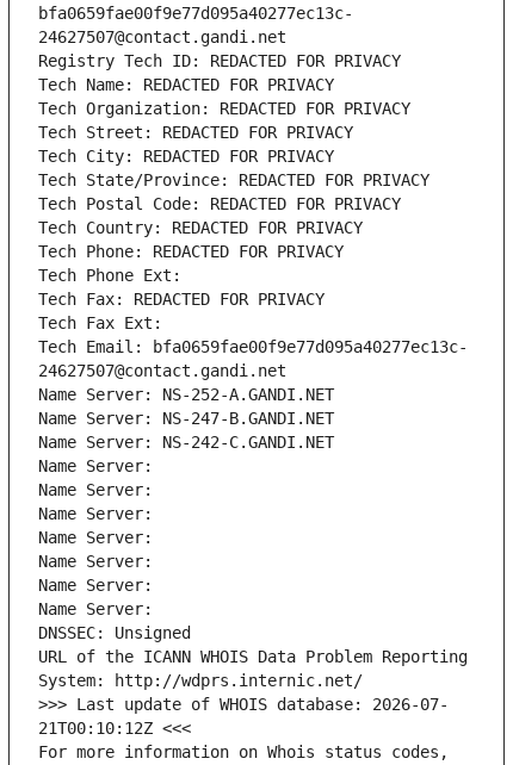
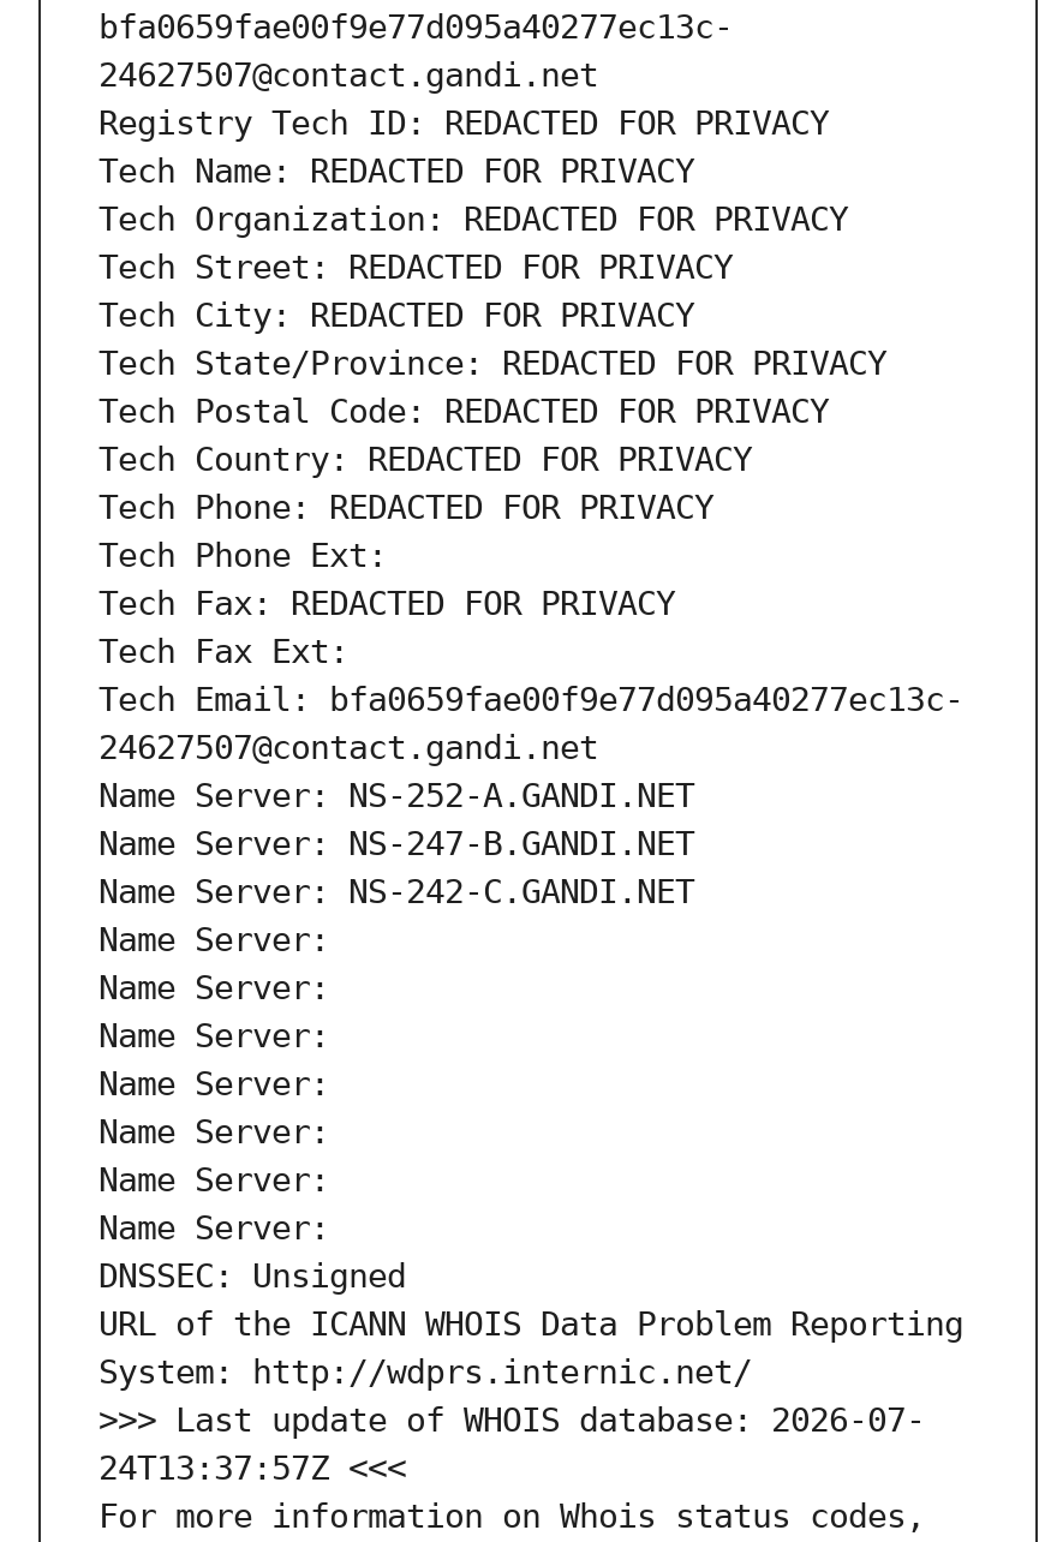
- 21T00:10:12Z <<<
+ 24T13:37:57Z <<<
